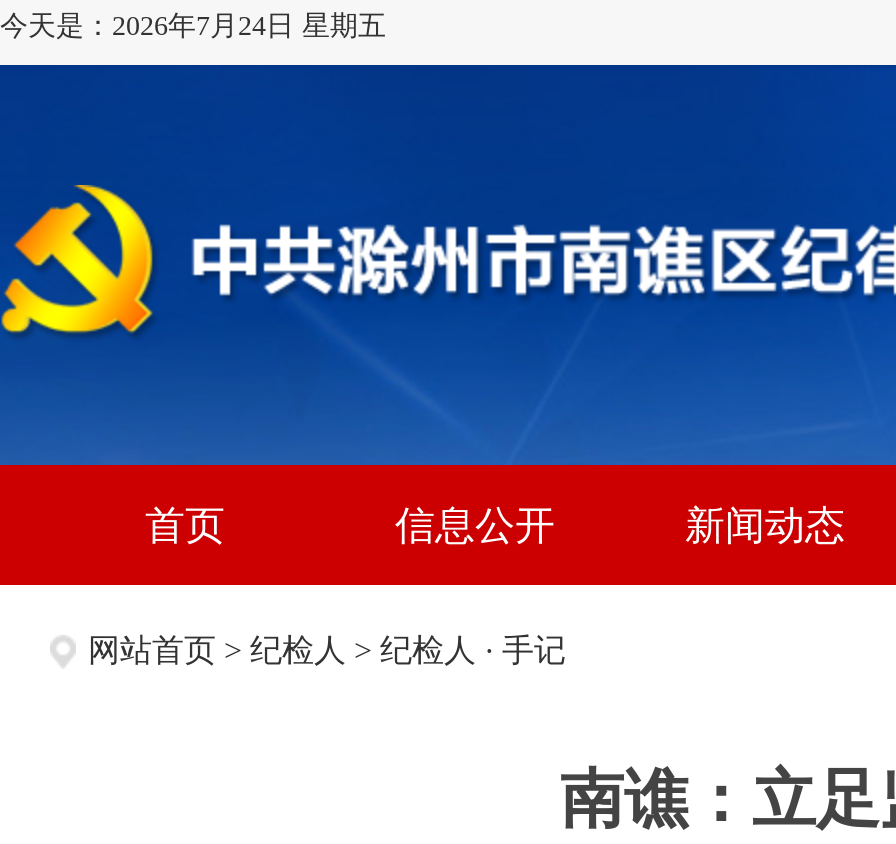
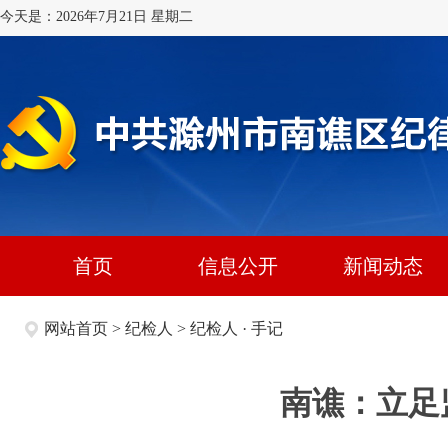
- 今天是：2026年7月24日 星期五
+ 今天是：2026年7月21日 星期二
